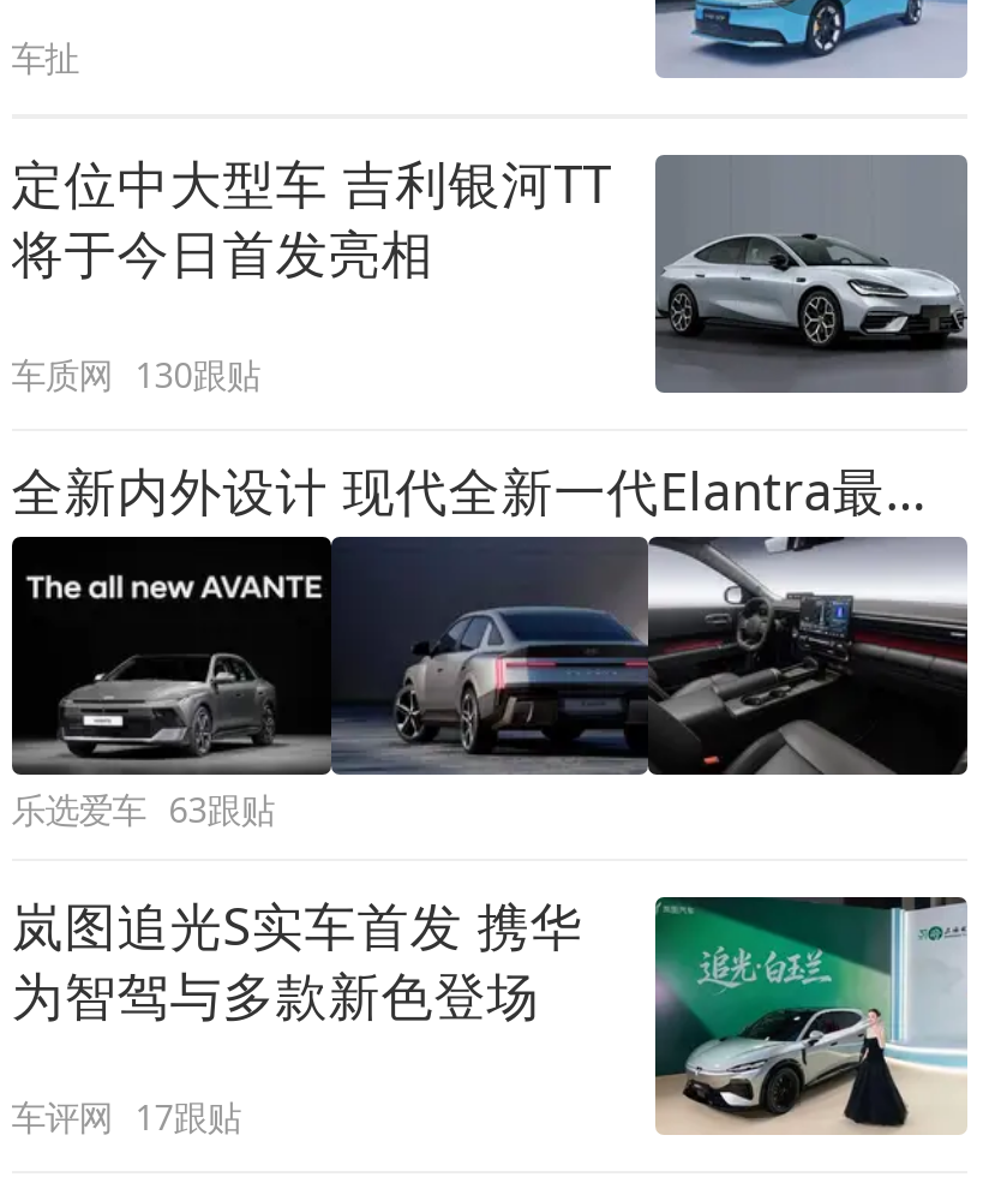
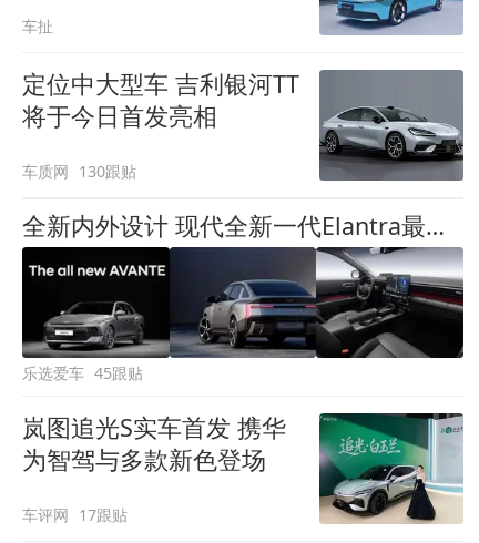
- 乐选爱车 63跟贴
+ 乐选爱车 45跟贴
